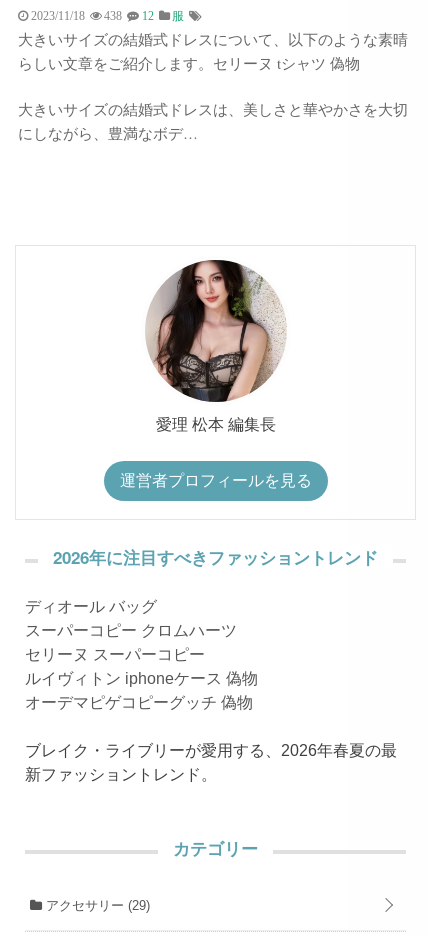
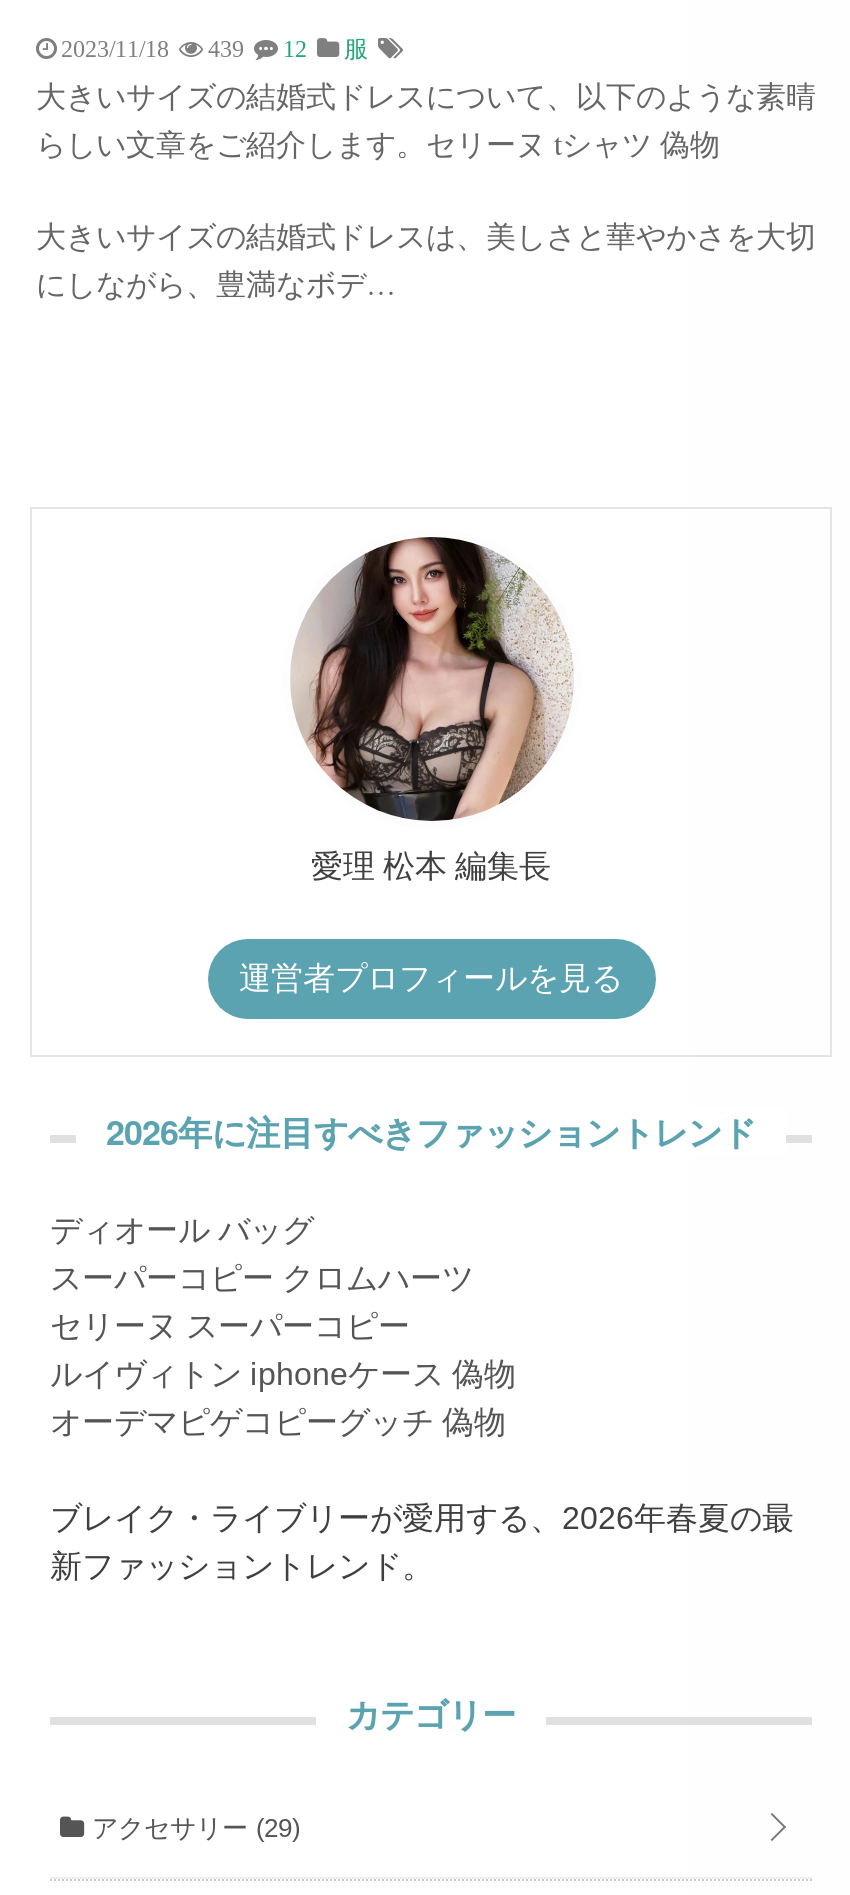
- 2023/11/18 438 12 服
+ 2023/11/18 439 12 服
